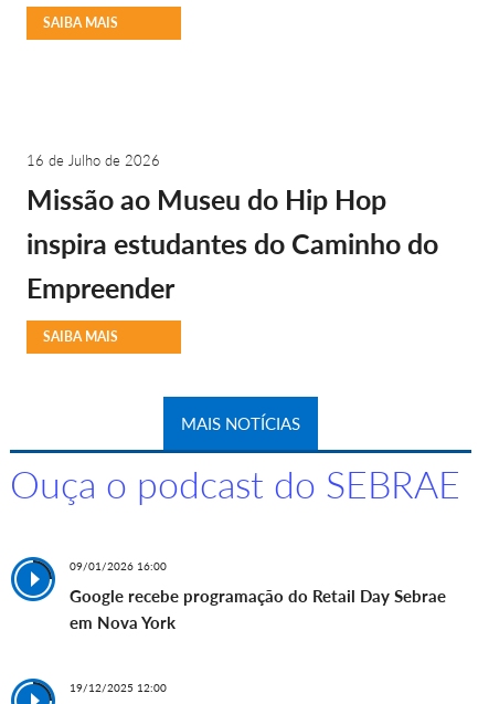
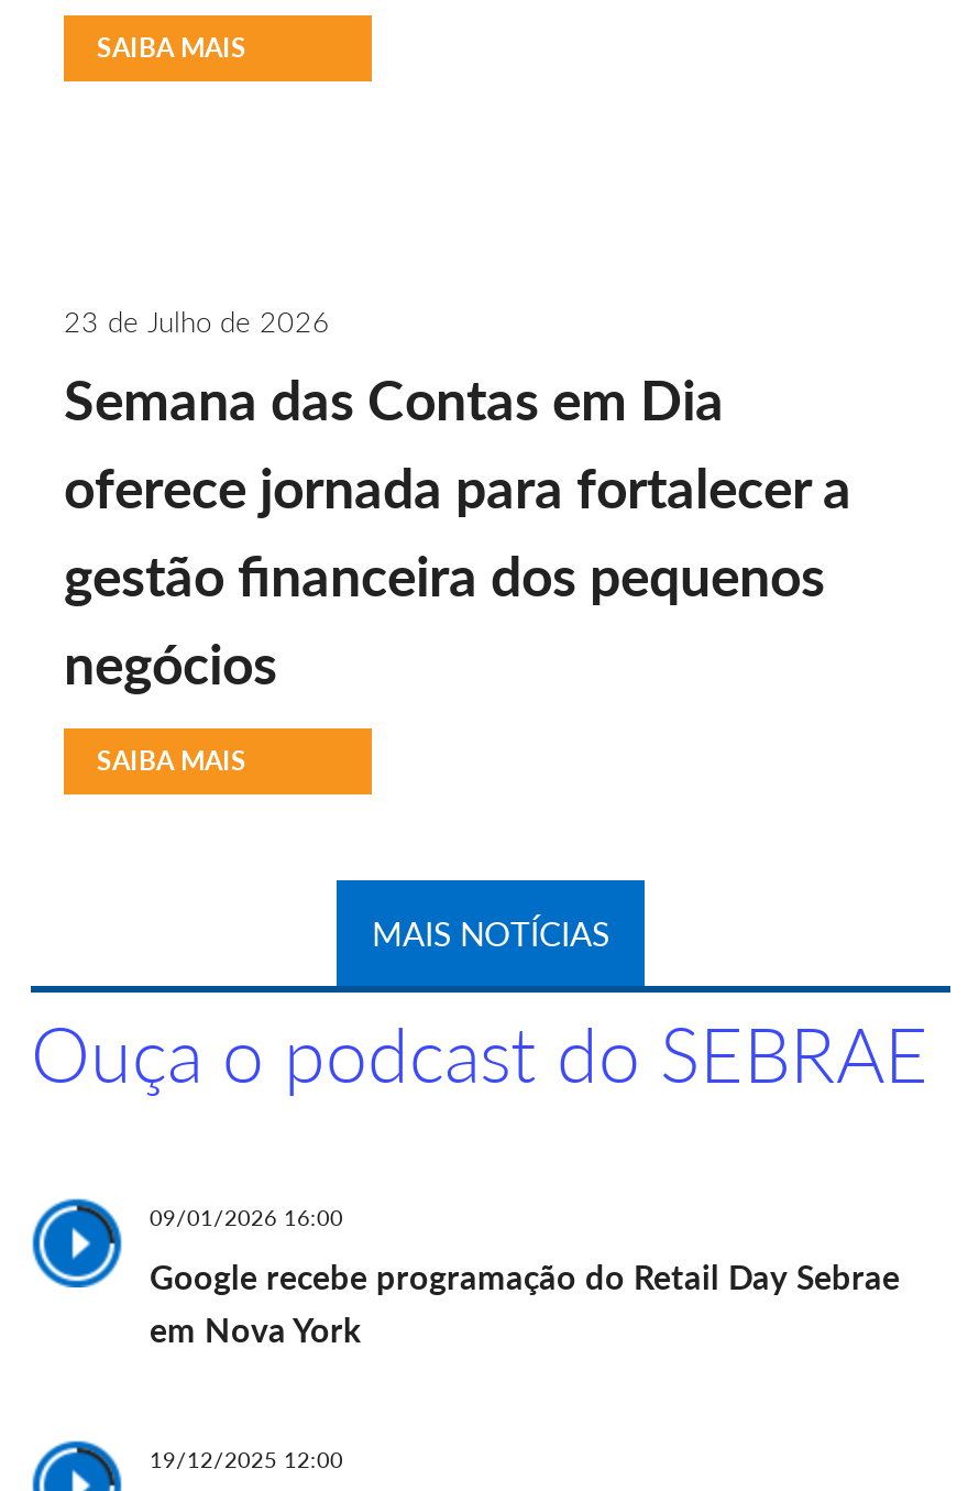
- 16 de Julho de 2026
- Missão ao Museu do Hip Hop
- inspira estudantes do Caminho do
- Empreender
+ 23 de Julho de 2026
+ Semana das Contas em Dia
+ oferece jornada para fortalecer a
+ gestão financeira dos pequenos
+ negócios
